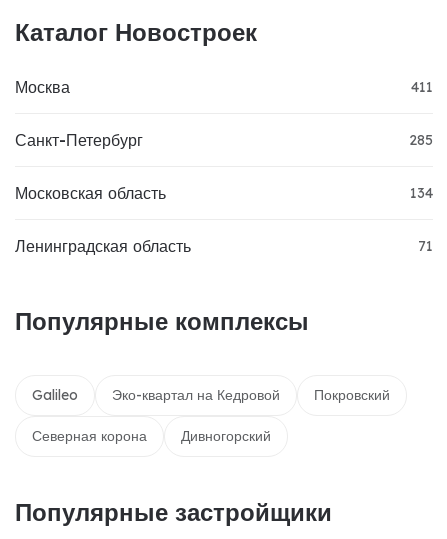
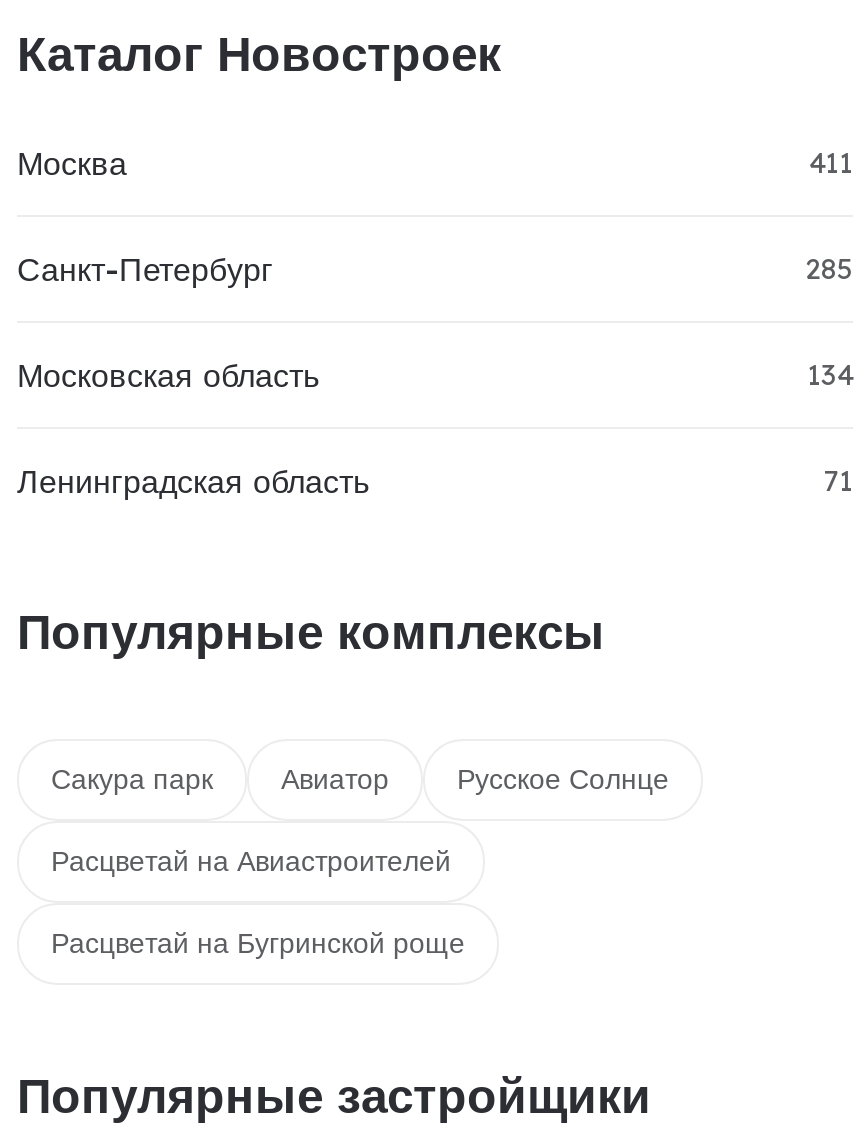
- Galileo
- Эко-квартал на Кедровой
- Покровский
- Северная корона
- Дивногорский
+ Сакура парк
+ Авиатор
+ Русское Солнце
+ Расцветай на Авиастроителей
+ Расцветай на Бугринской роще
